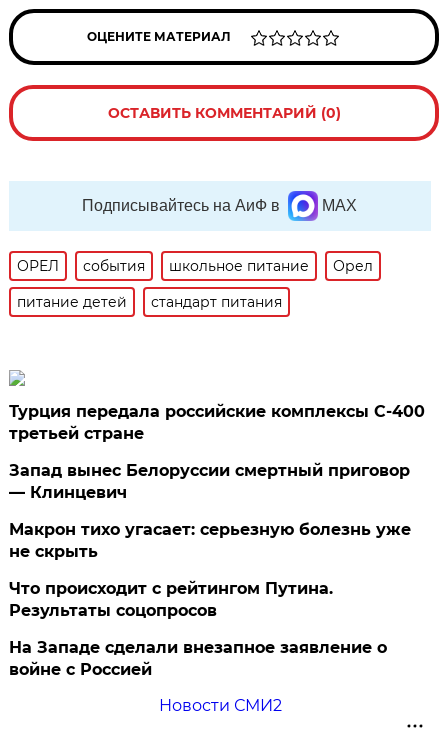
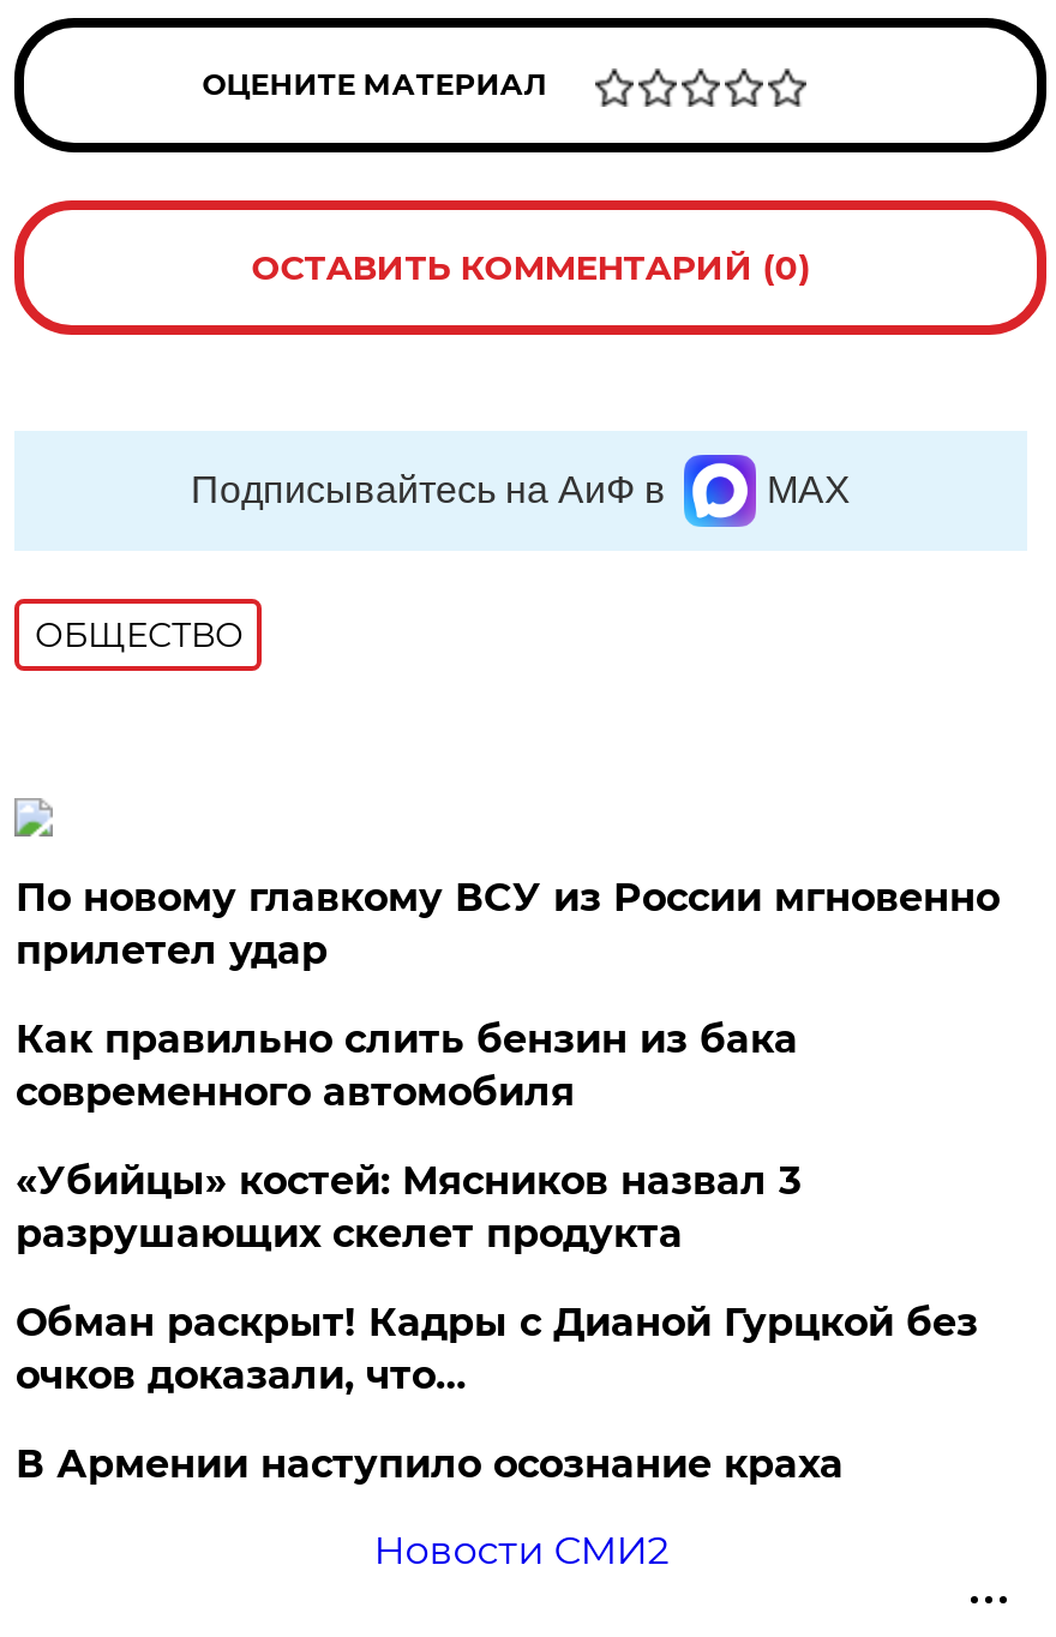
- ОРЕЛ
- события
- школьное питание
- Орел
- питание детей
- стандарт питания
+ ОБЩЕСТВО

- Турция передала российские комплексы С-400
- третьей стране
- Запад вынес Белоруссии смертный приговор
- — Клинцевич
- Макрон тихо угасает: серьезную болезнь уже
- не скрыть
- Что происходит с рейтингом Путина.
- Результаты соцопросов
- На Западе сделали внезапное заявление о
- войне с Россией
+ По новому главкому ВСУ из России мгновенно
+ прилетел удар
+ Как правильно слить бензин из бака
+ современного автомобиля
+ «Убийцы» костей: Мясников назвал 3
+ разрушающих скелет продукта
+ Обман раскрыт! Кадры с Дианой Гурцкой без
+ очков доказали, что…
+ В Армении наступило осознание краха
